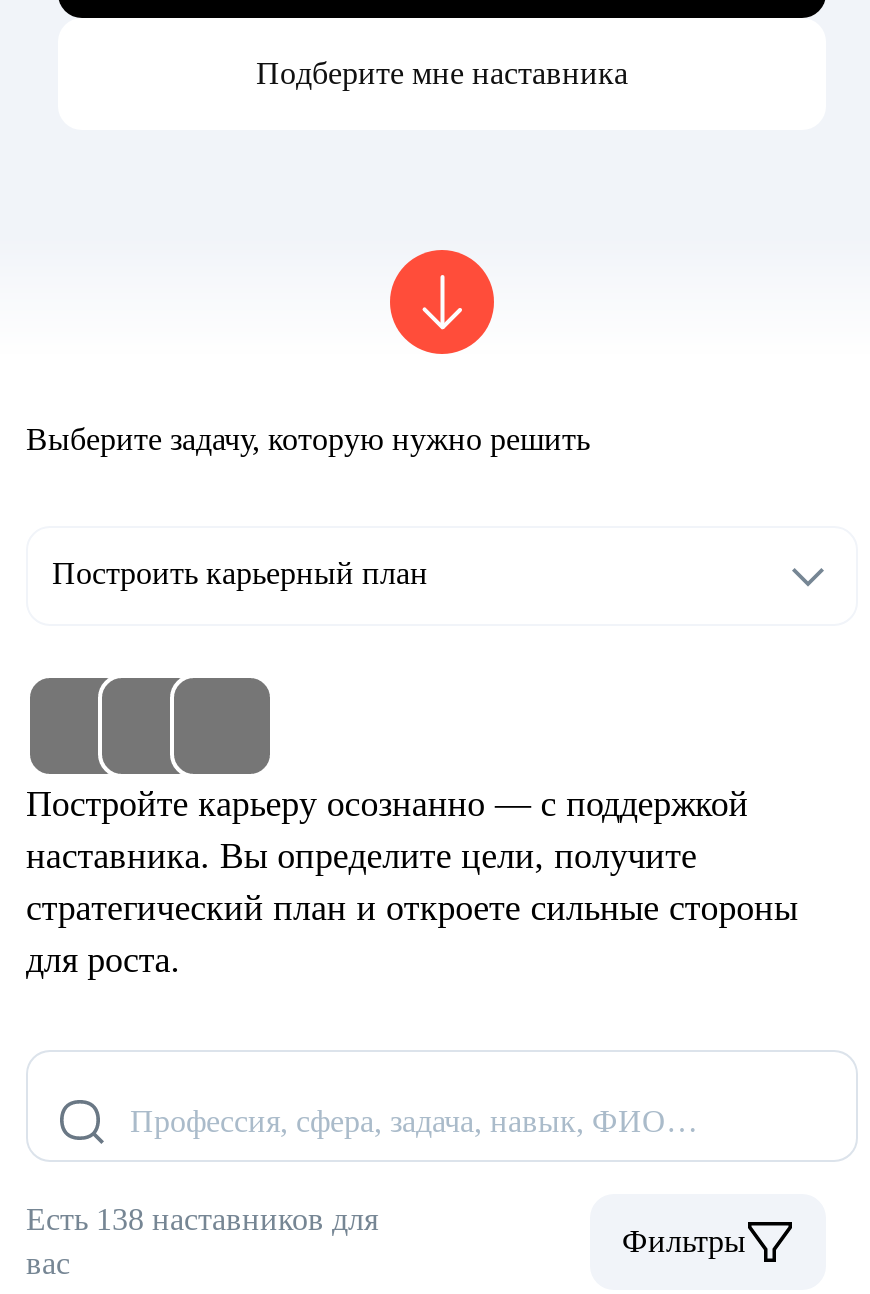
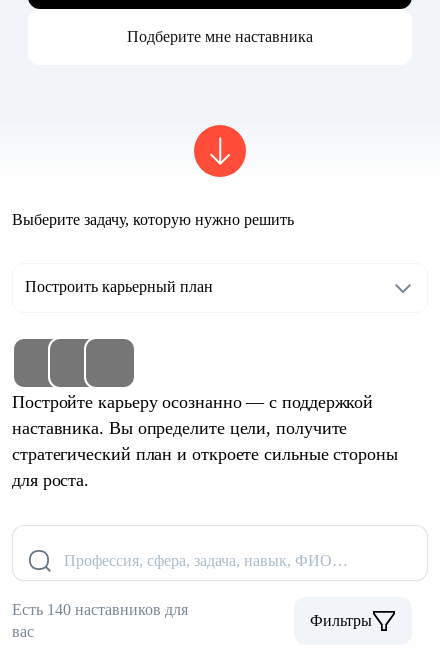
- Есть 138 наставников для
+ Есть 140 наставников для
